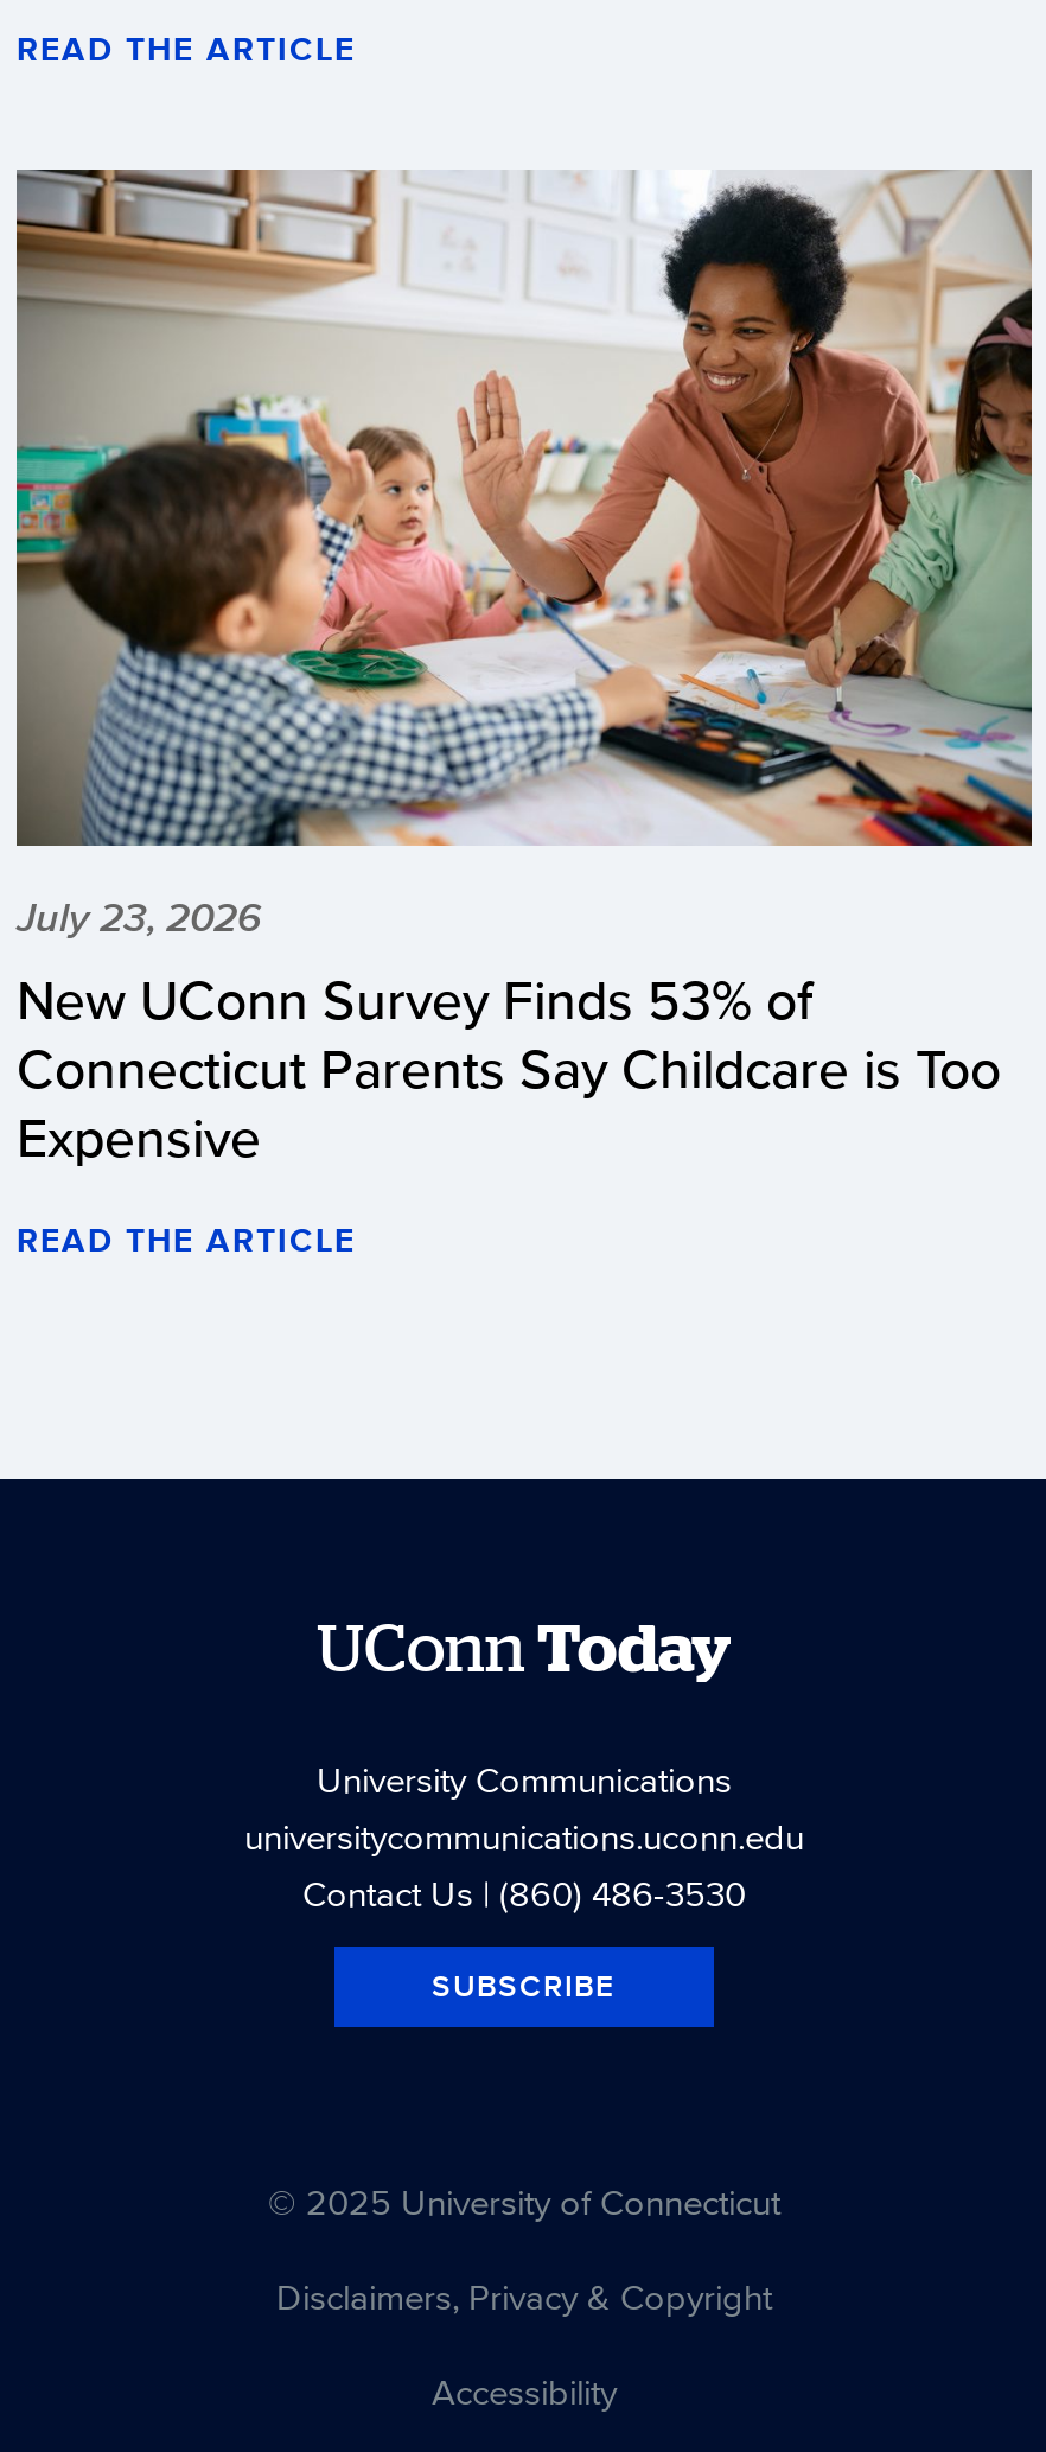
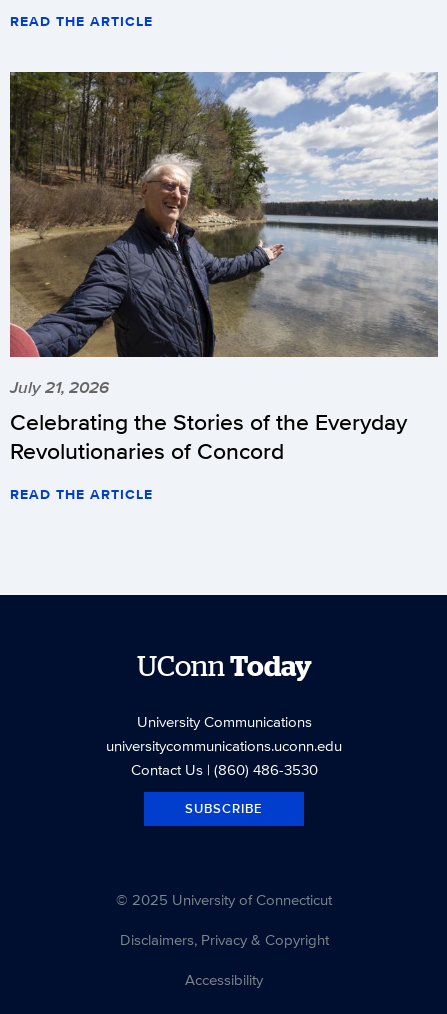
- [image]
- July 23, 2026
- New UConn Survey Finds 53% of
- Connecticut Parents Say Childcare is Too
- Expensive
+ [image]
+ July 21, 2026
+ Celebrating the Stories of the Everyday
+ Revolutionaries of Concord
